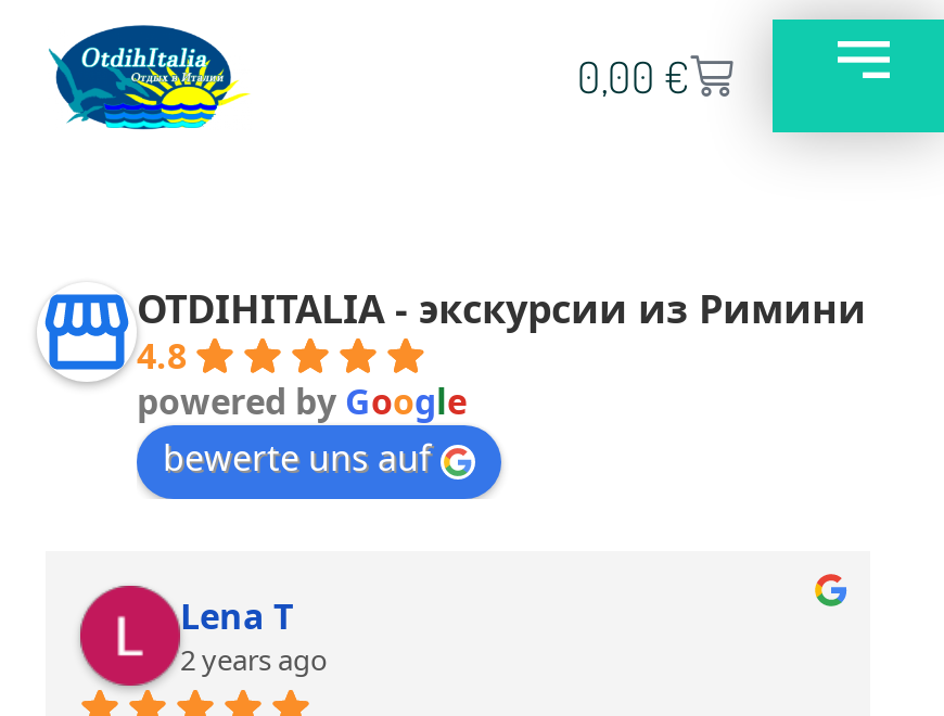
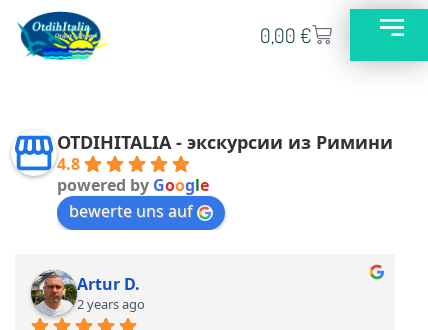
- [image]
- Lena T
+ [image]
+ Artur D.
